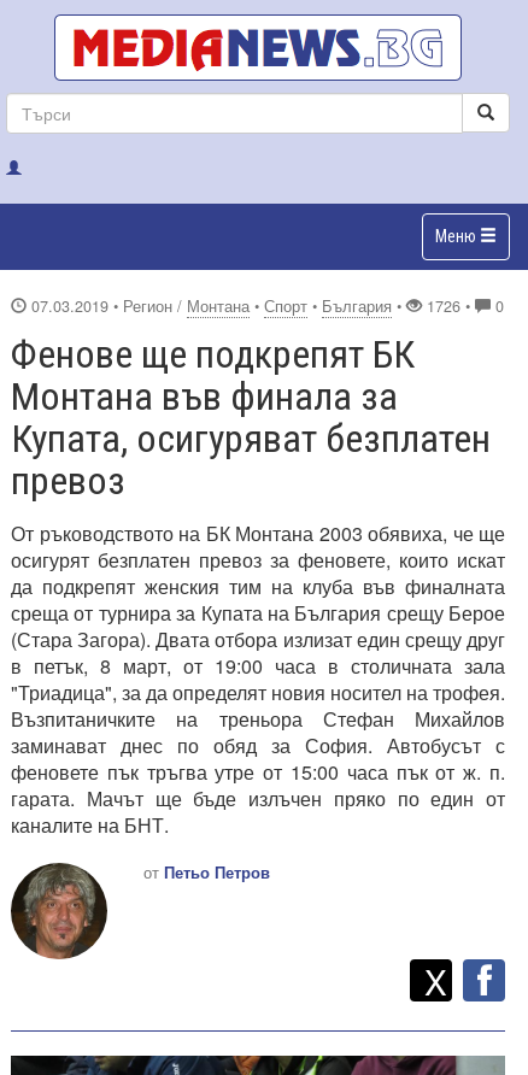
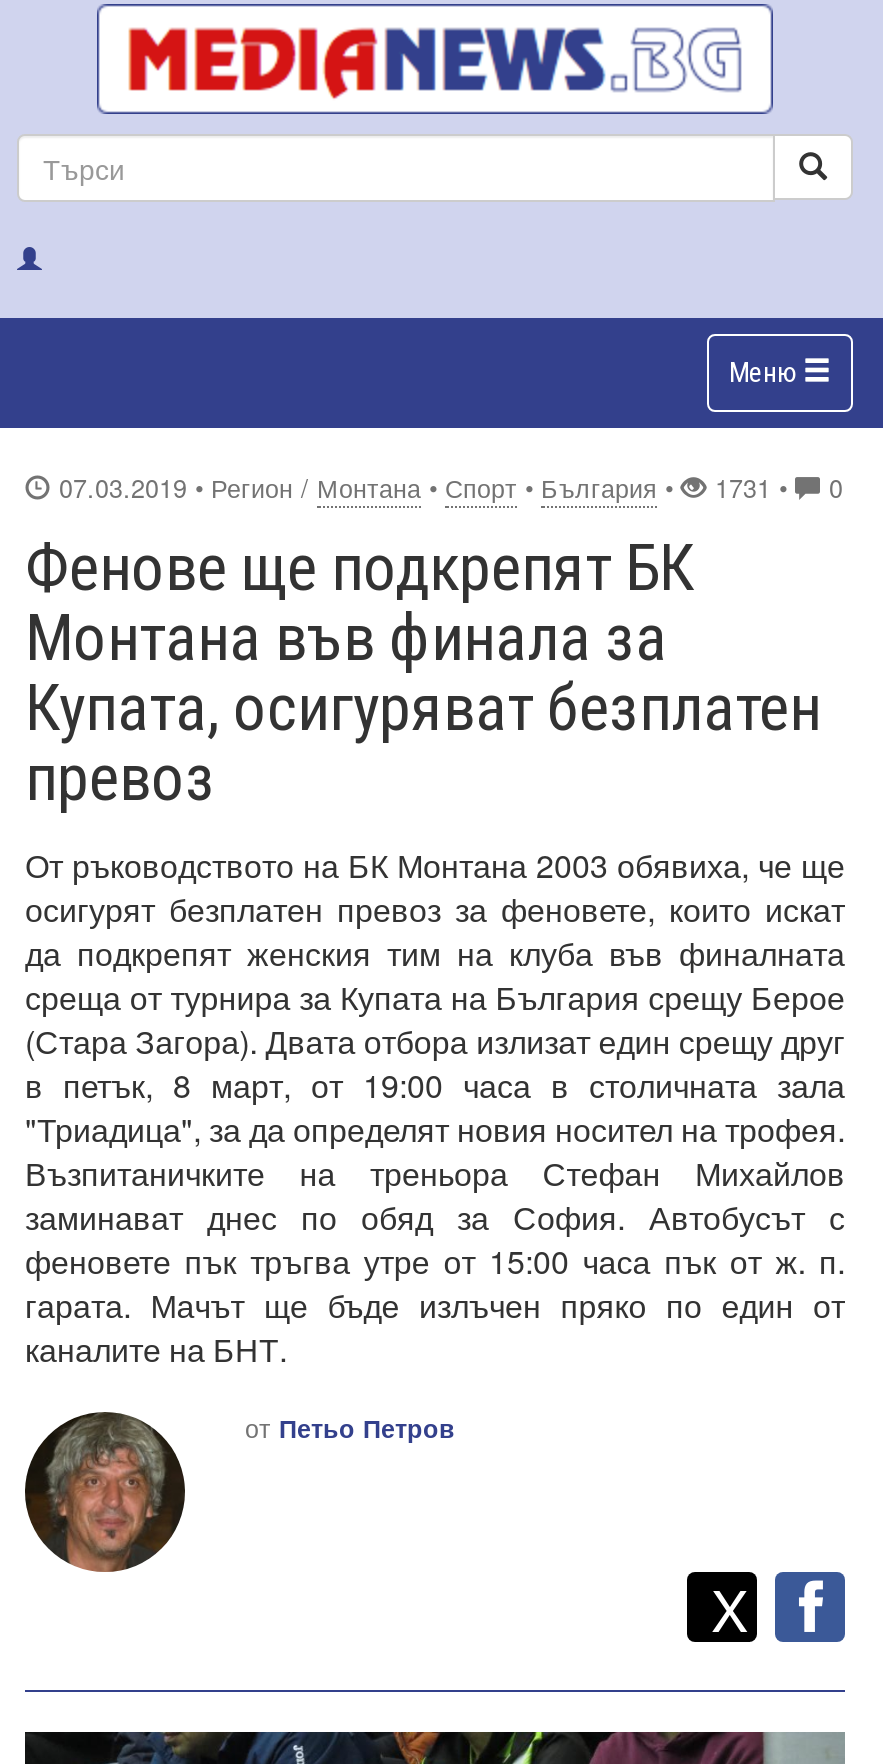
- 07.03.2019 • Регион / Монтана • Спорт • България • 1726 • 0
+ 07.03.2019 • Регион / Монтана • Спорт • България • 1731 • 0
